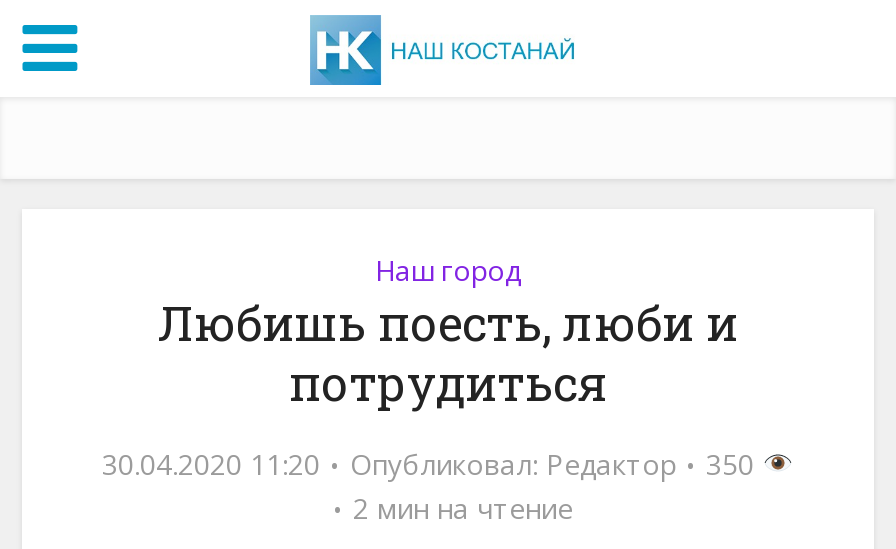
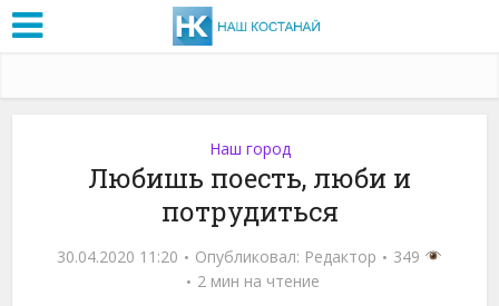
- 30.04.2020 11:20 Опубликовал: Редактор 350
+ 30.04.2020 11:20 Опубликовал: Редактор 349
